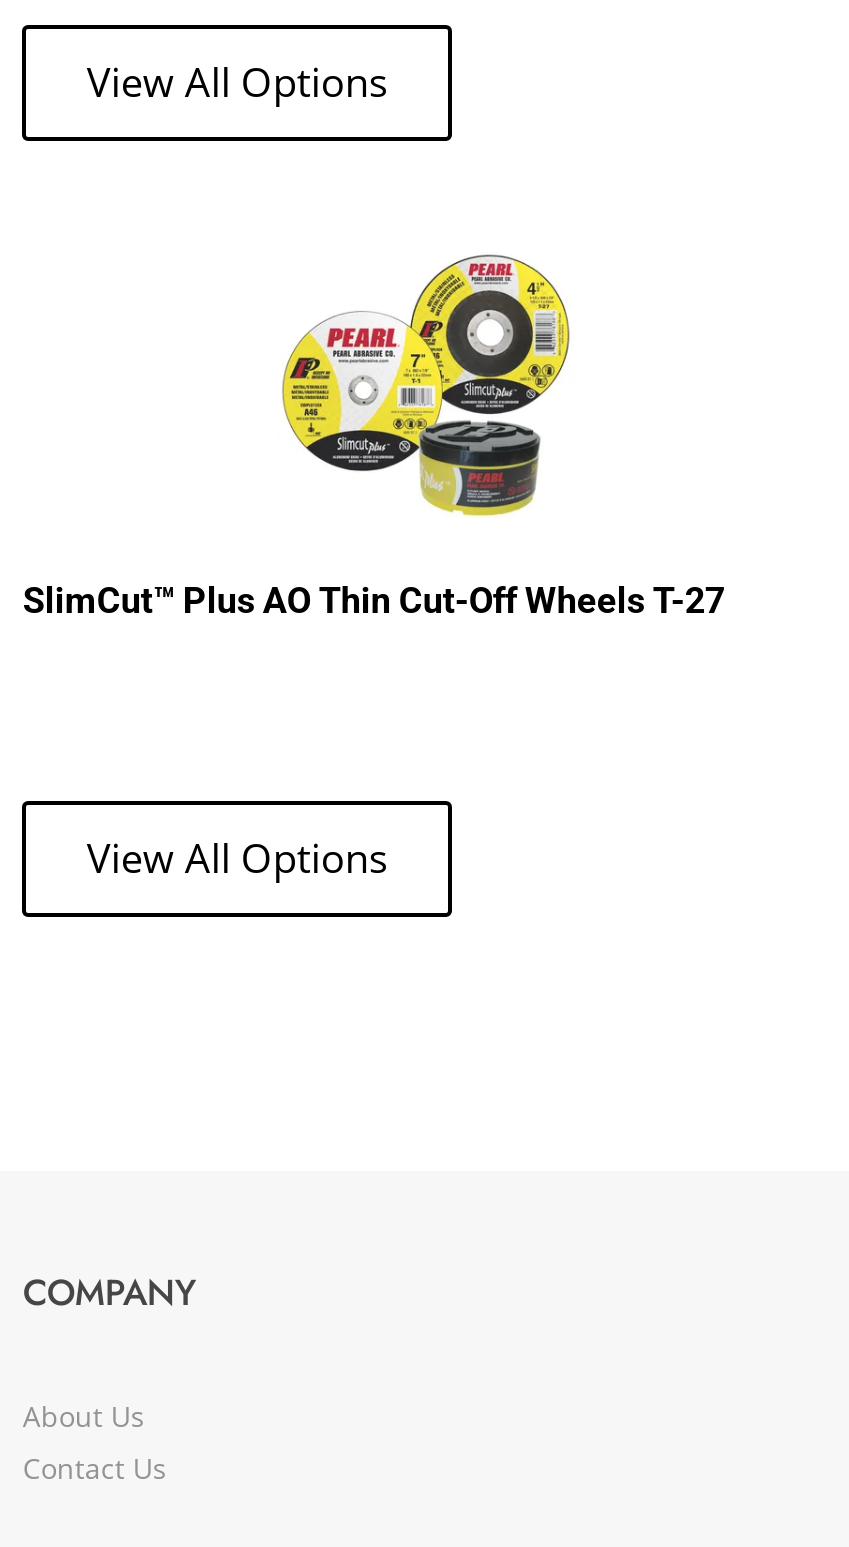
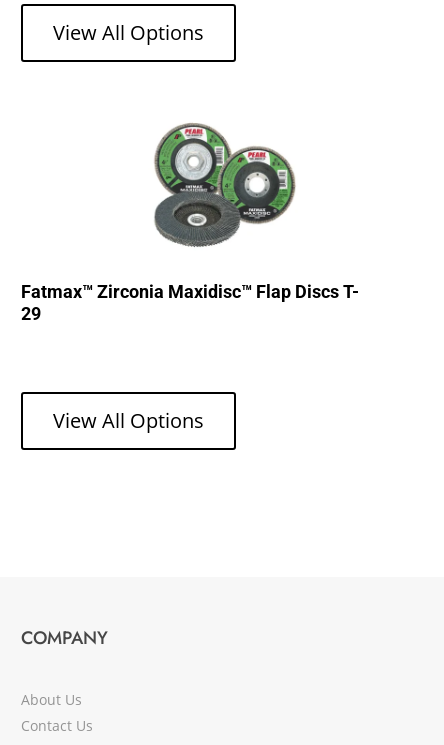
- [image]
- SlimCut™ Plus AO Thin Cut-Off Wheels T-27
+ [image]
+ Fatmax™ Zirconia Maxidisc™ Flap Discs T-
+ 29
